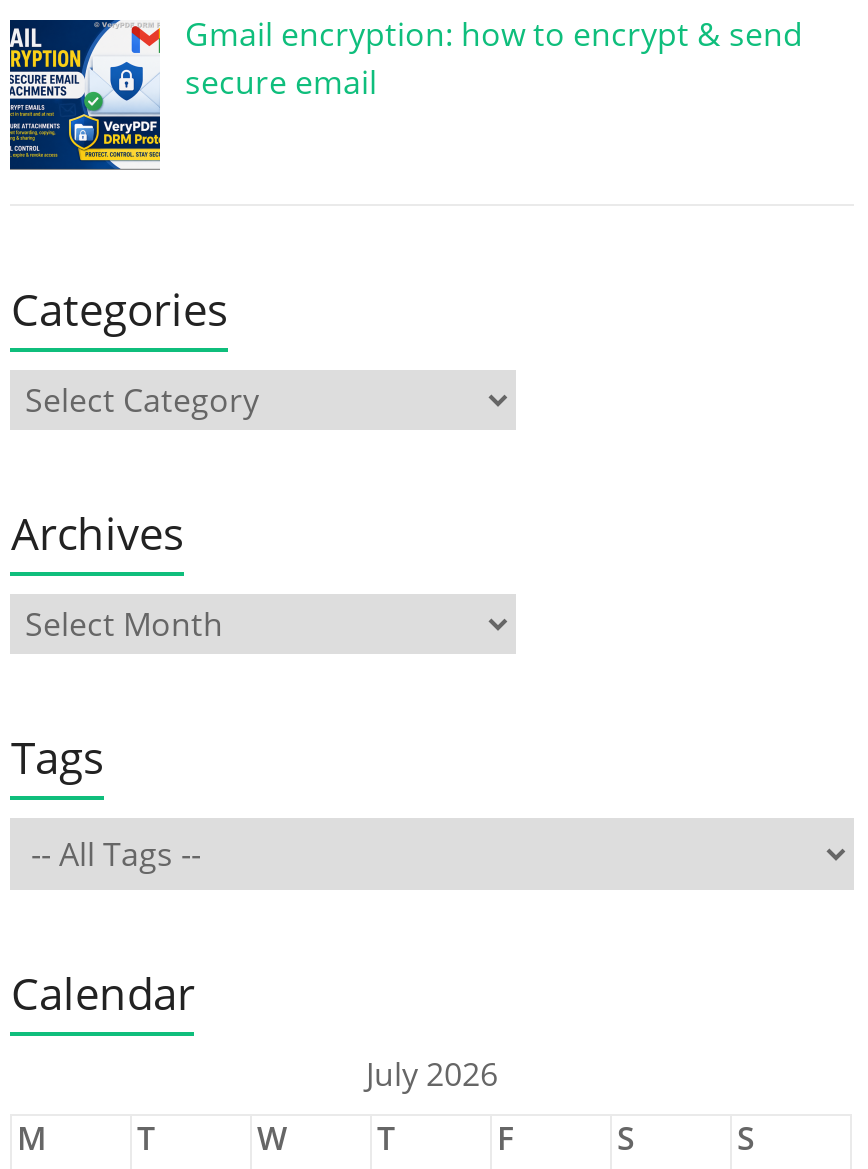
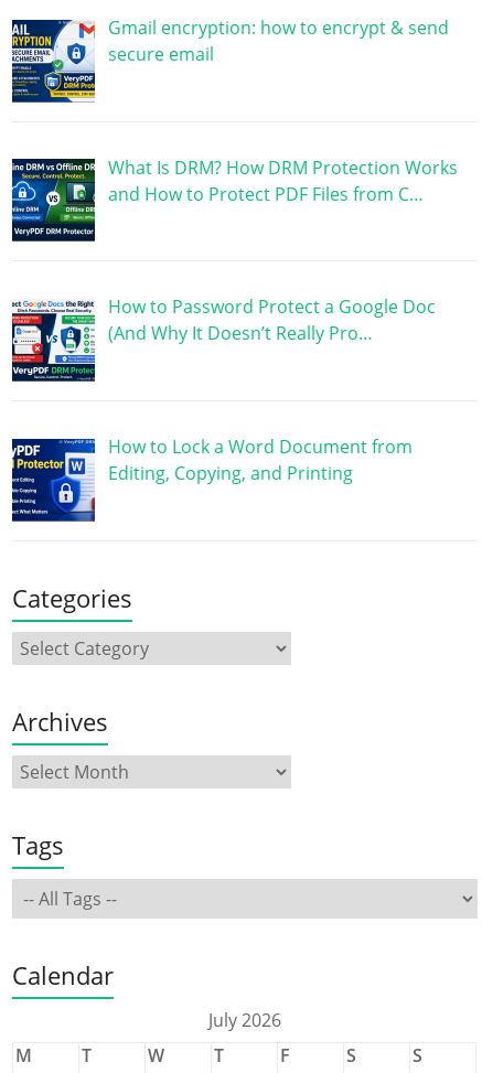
+ [image]
+ What Is DRM? How DRM Protection Works
+ and How to Protect PDF Files from C…

+ [image]
+ How to Password Protect a Google Doc
+ (And Why It Doesn’t Really Pro…

+ [image]
+ How to Lock a Word Document from
+ Editing, Copying, and Printing
